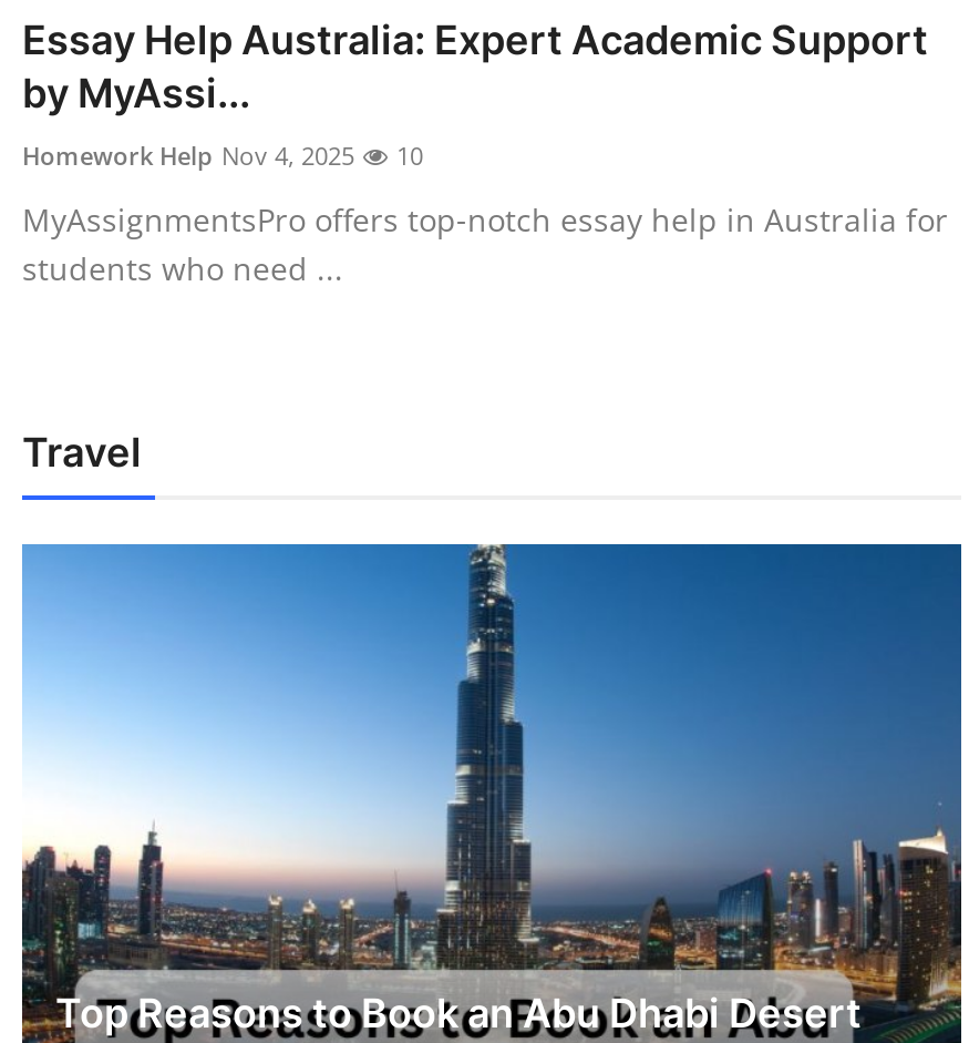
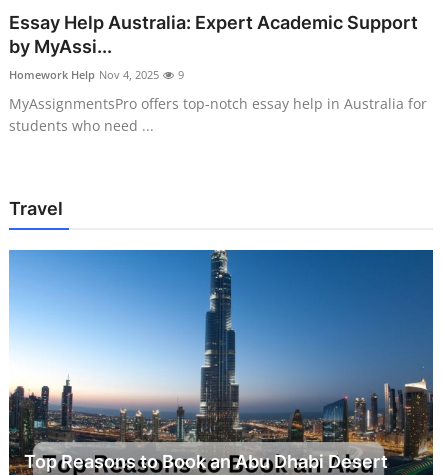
- Homework Help Nov 4, 2025 10
+ Homework Help Nov 4, 2025 9
